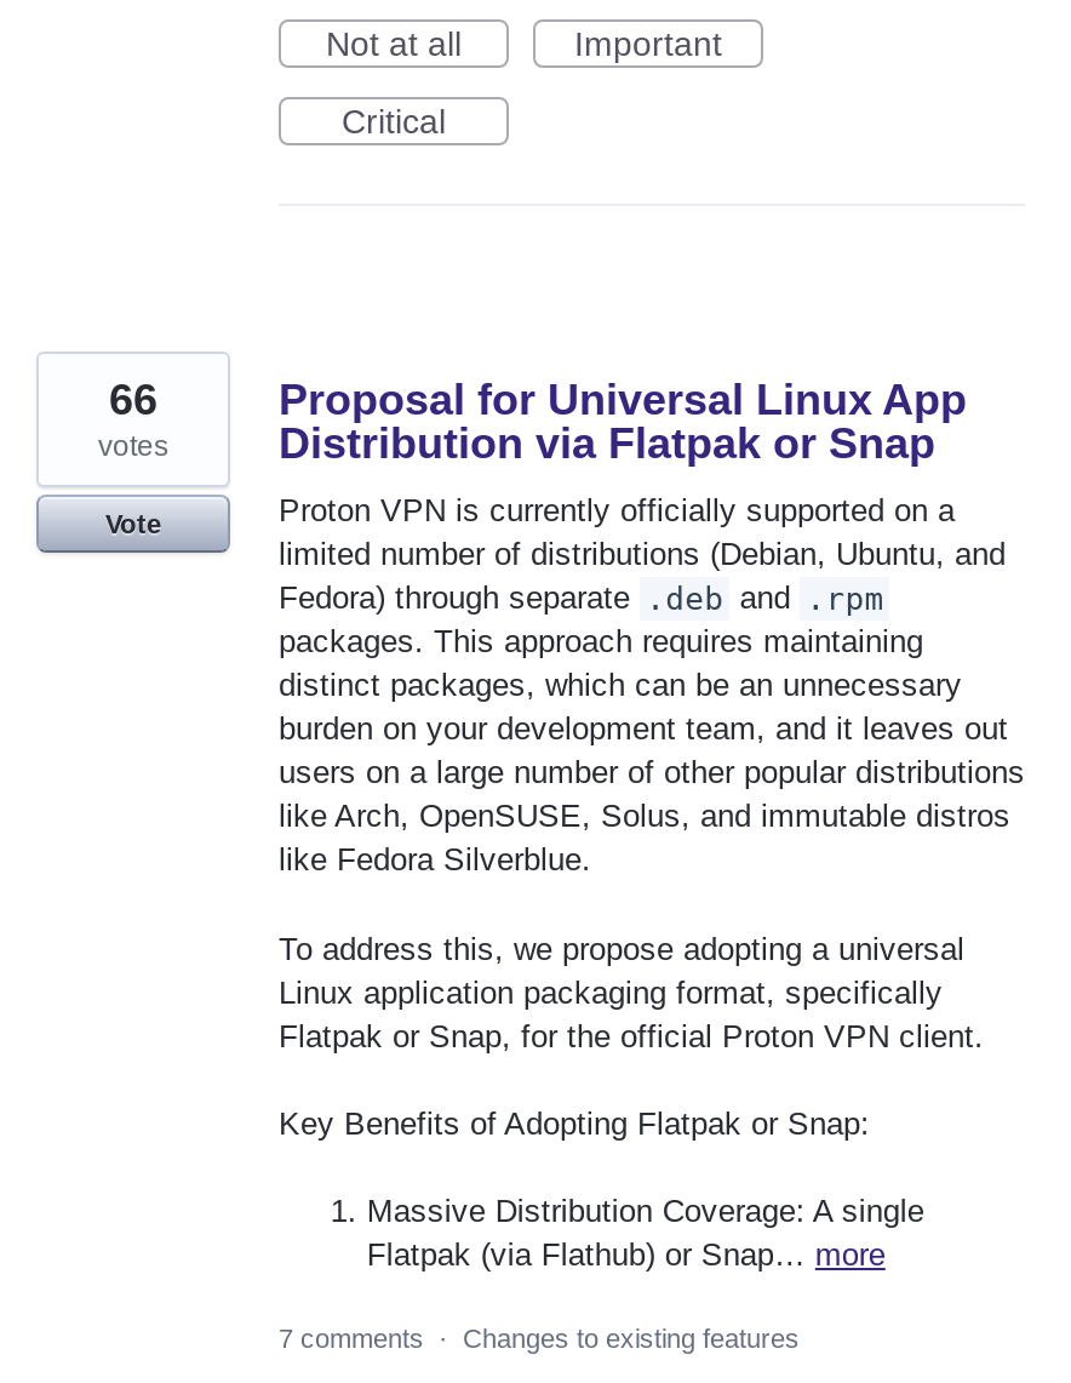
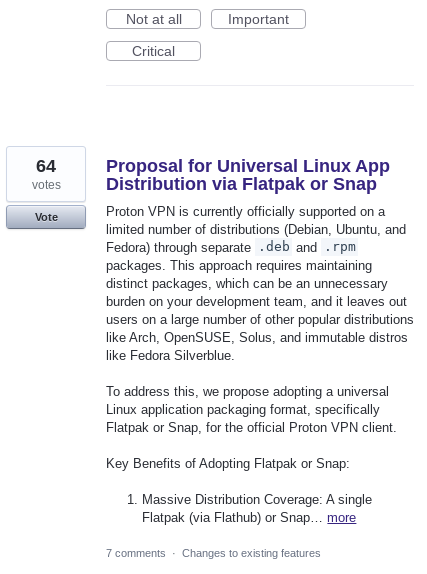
- 66
+ 64
